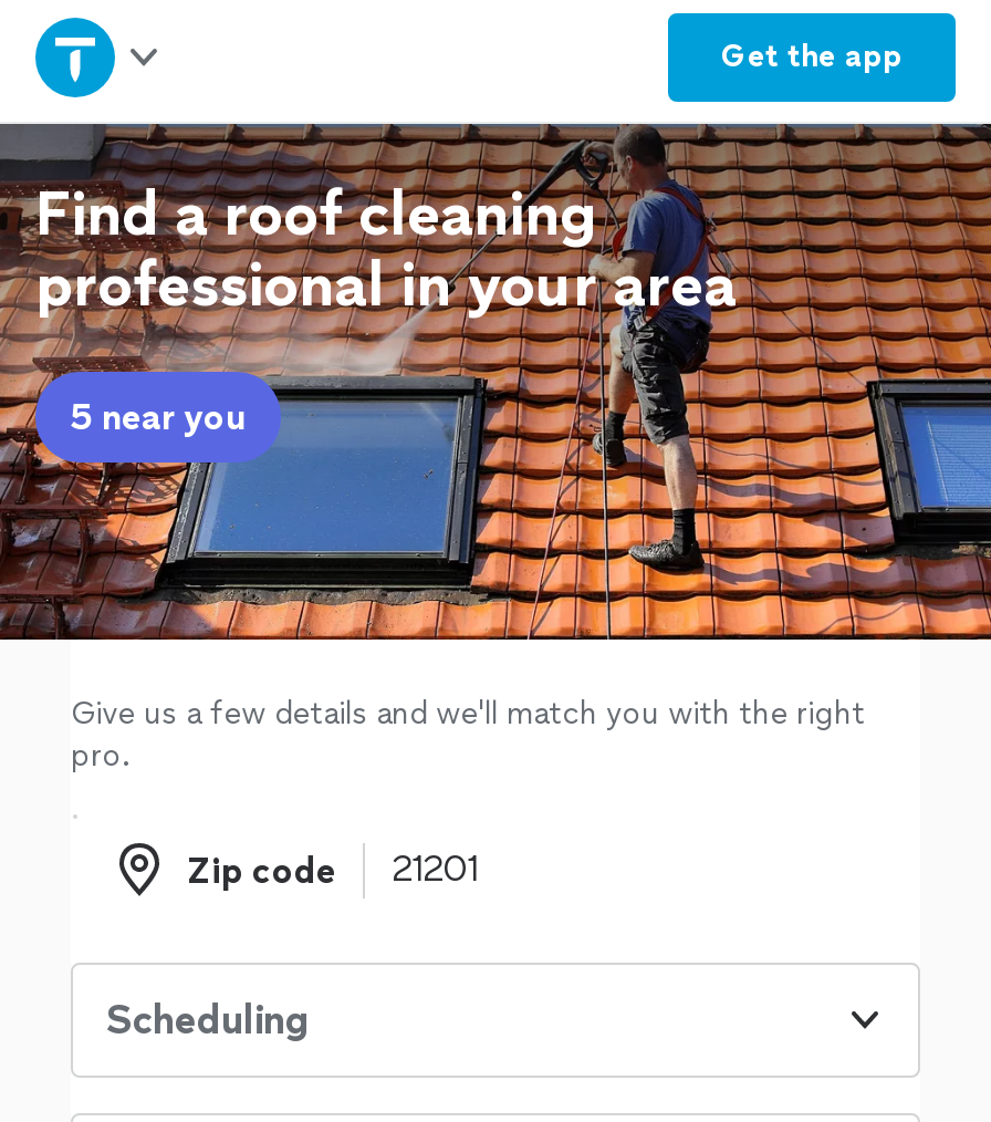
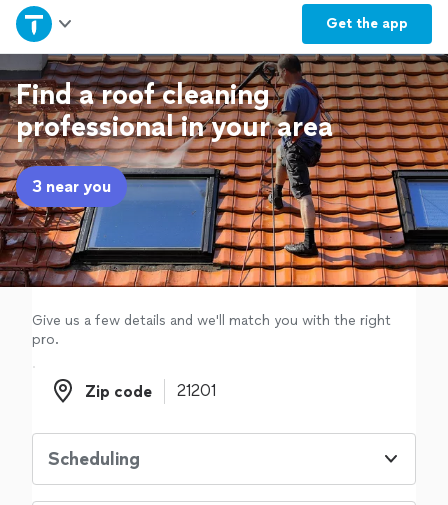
- 5 near you
+ 3 near you
